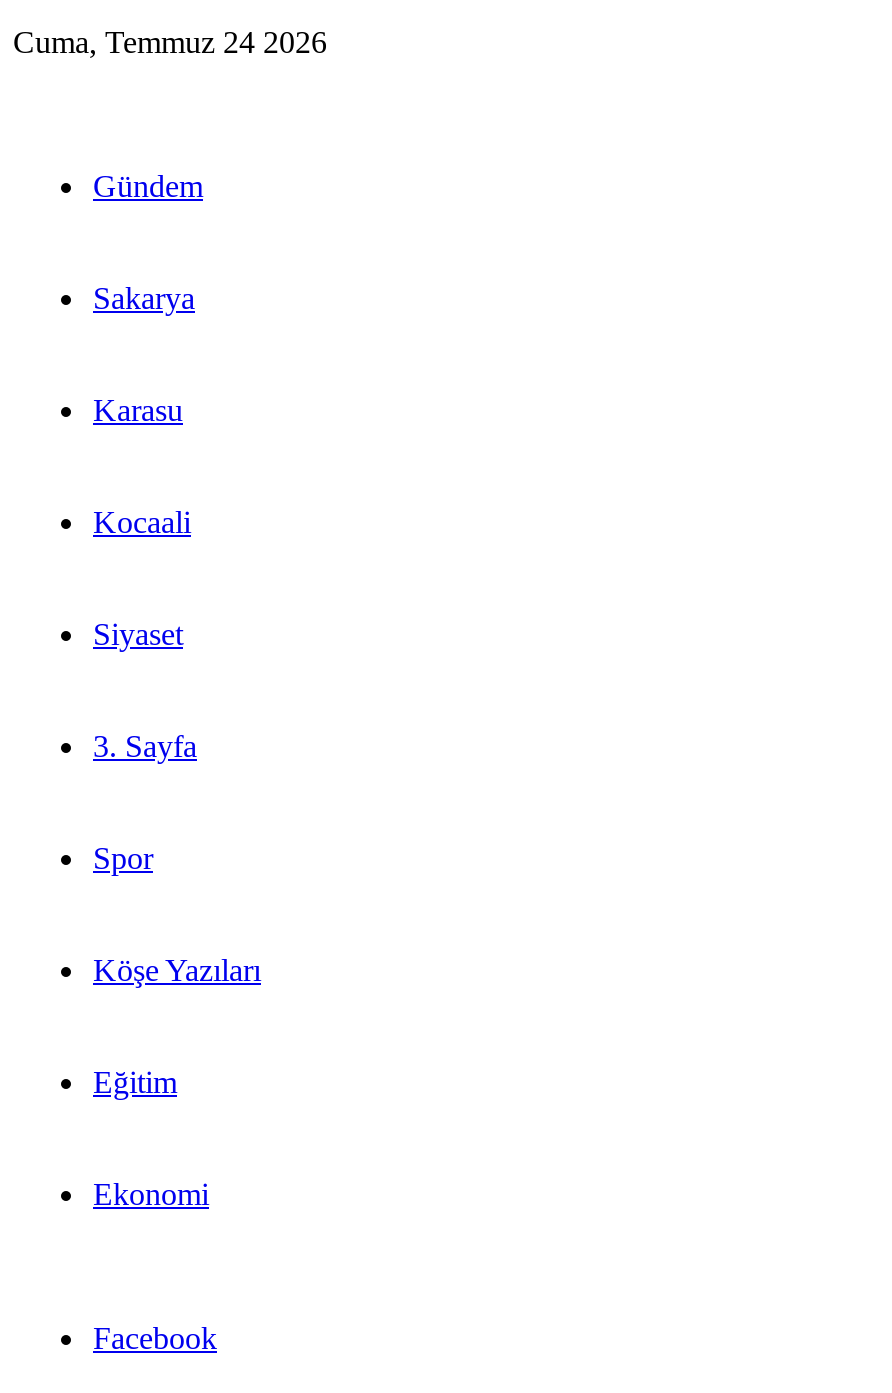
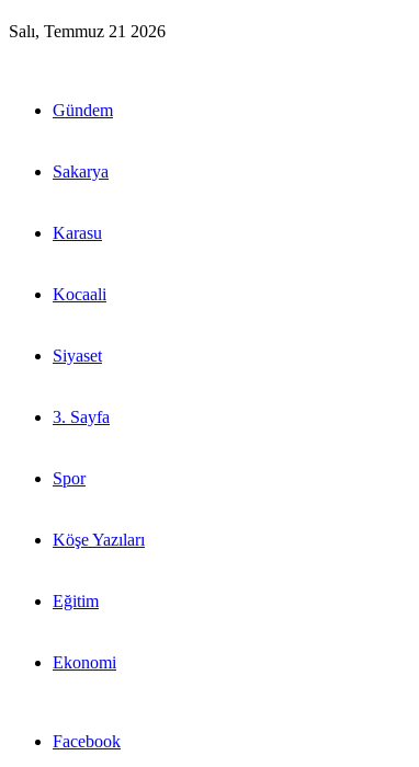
- Cuma, Temmuz 24 2026
+ Salı, Temmuz 21 2026
